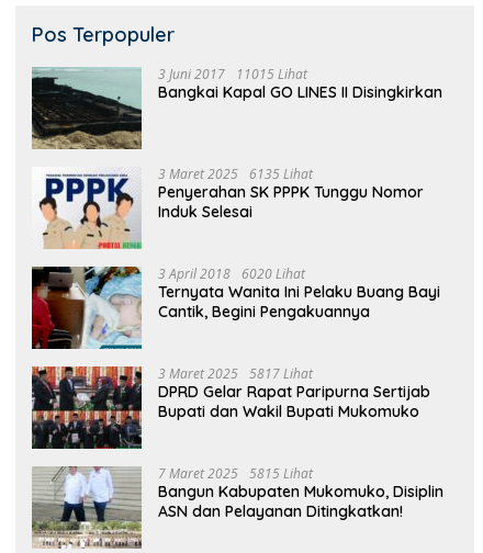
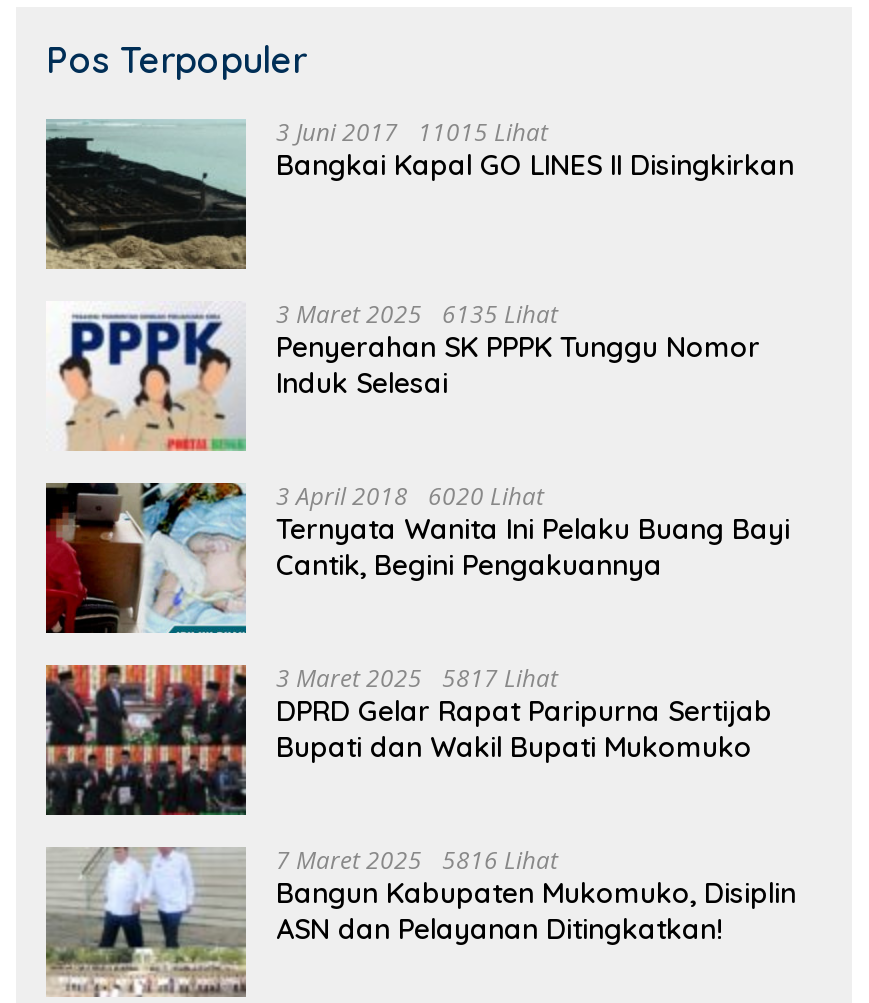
- 7 Maret 2025 5815 Lihat
+ 7 Maret 2025 5816 Lihat
